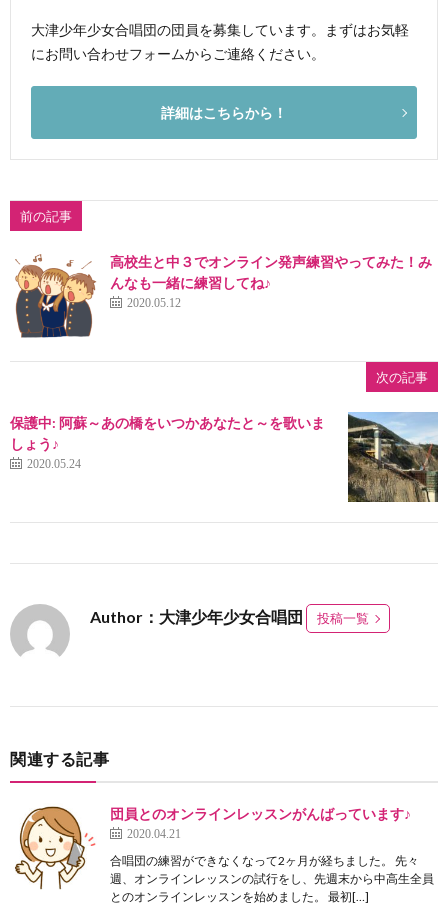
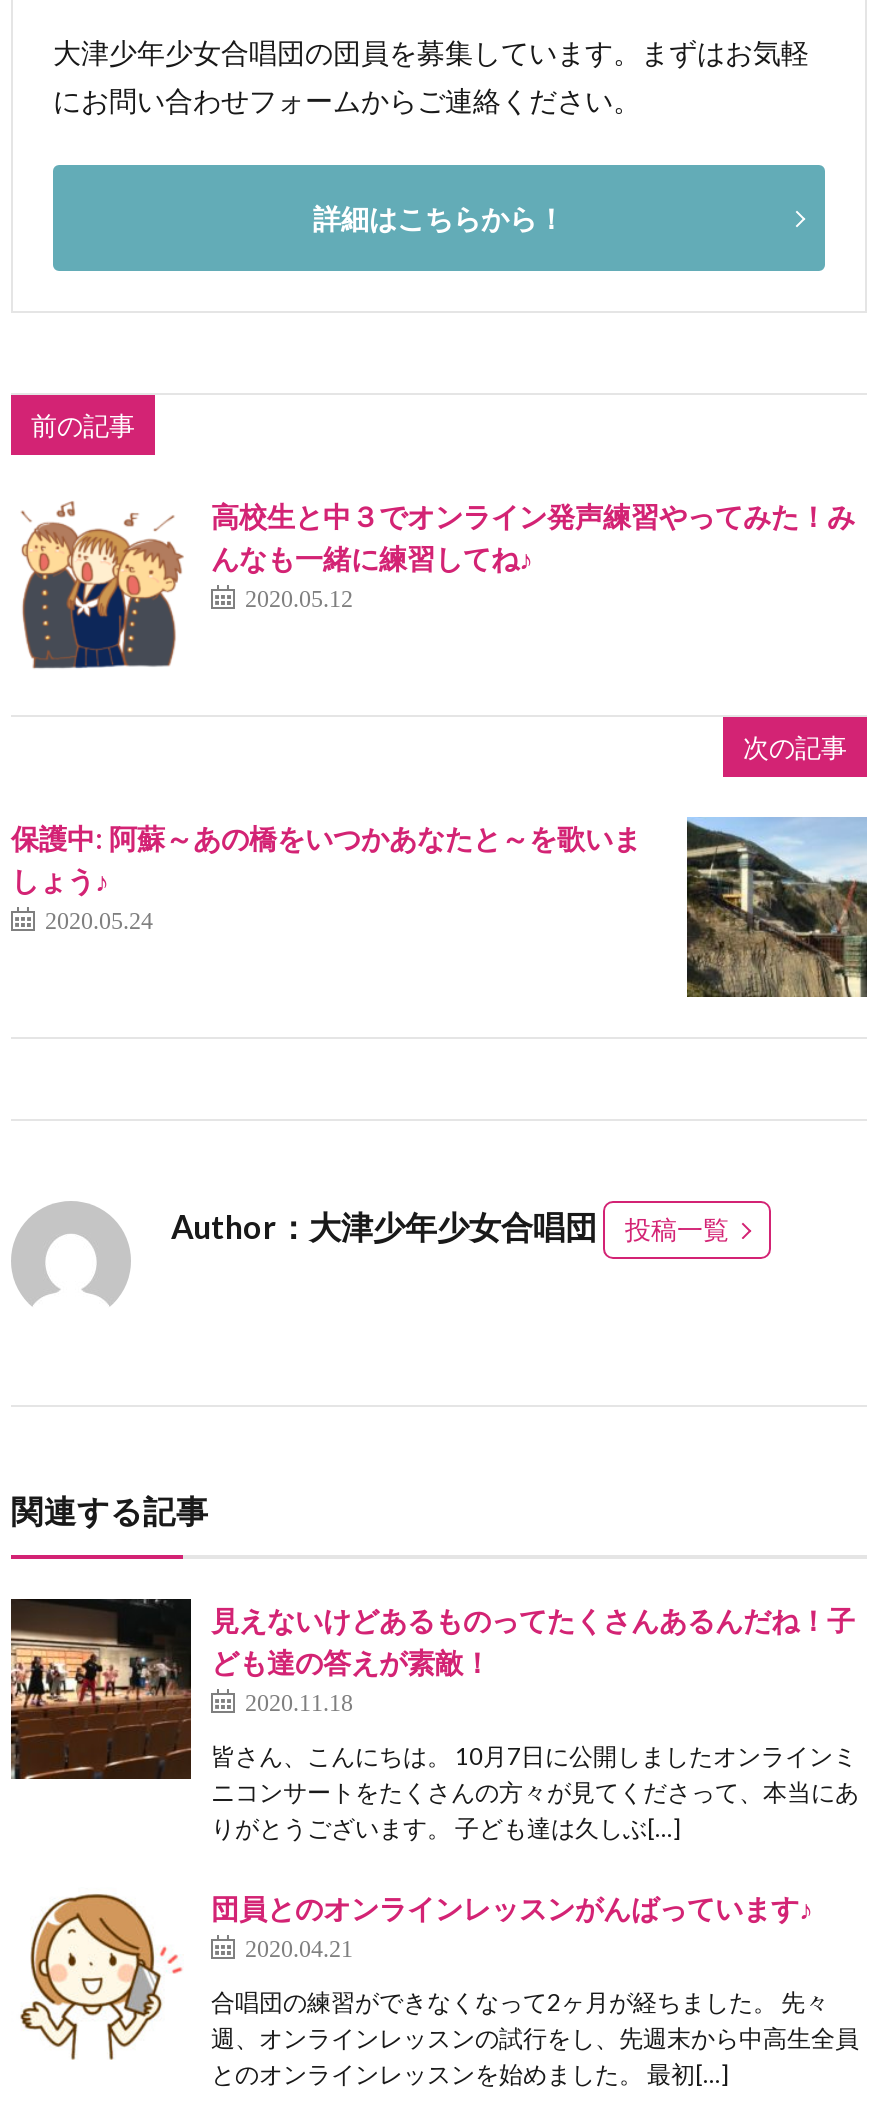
+ [image]
+ 見えないけどあるものってたくさんあるんだね！子
+ ども達の答えが素敵！
+ 2020.11.18
+ 皆さん、こんにちは。 10月7日に公開しましたオンラインミ
+ ニコンサートをたくさんの方々が見てくださって、本当にあ
+ りがとうございます。 子ども達は久しぶ[…]
